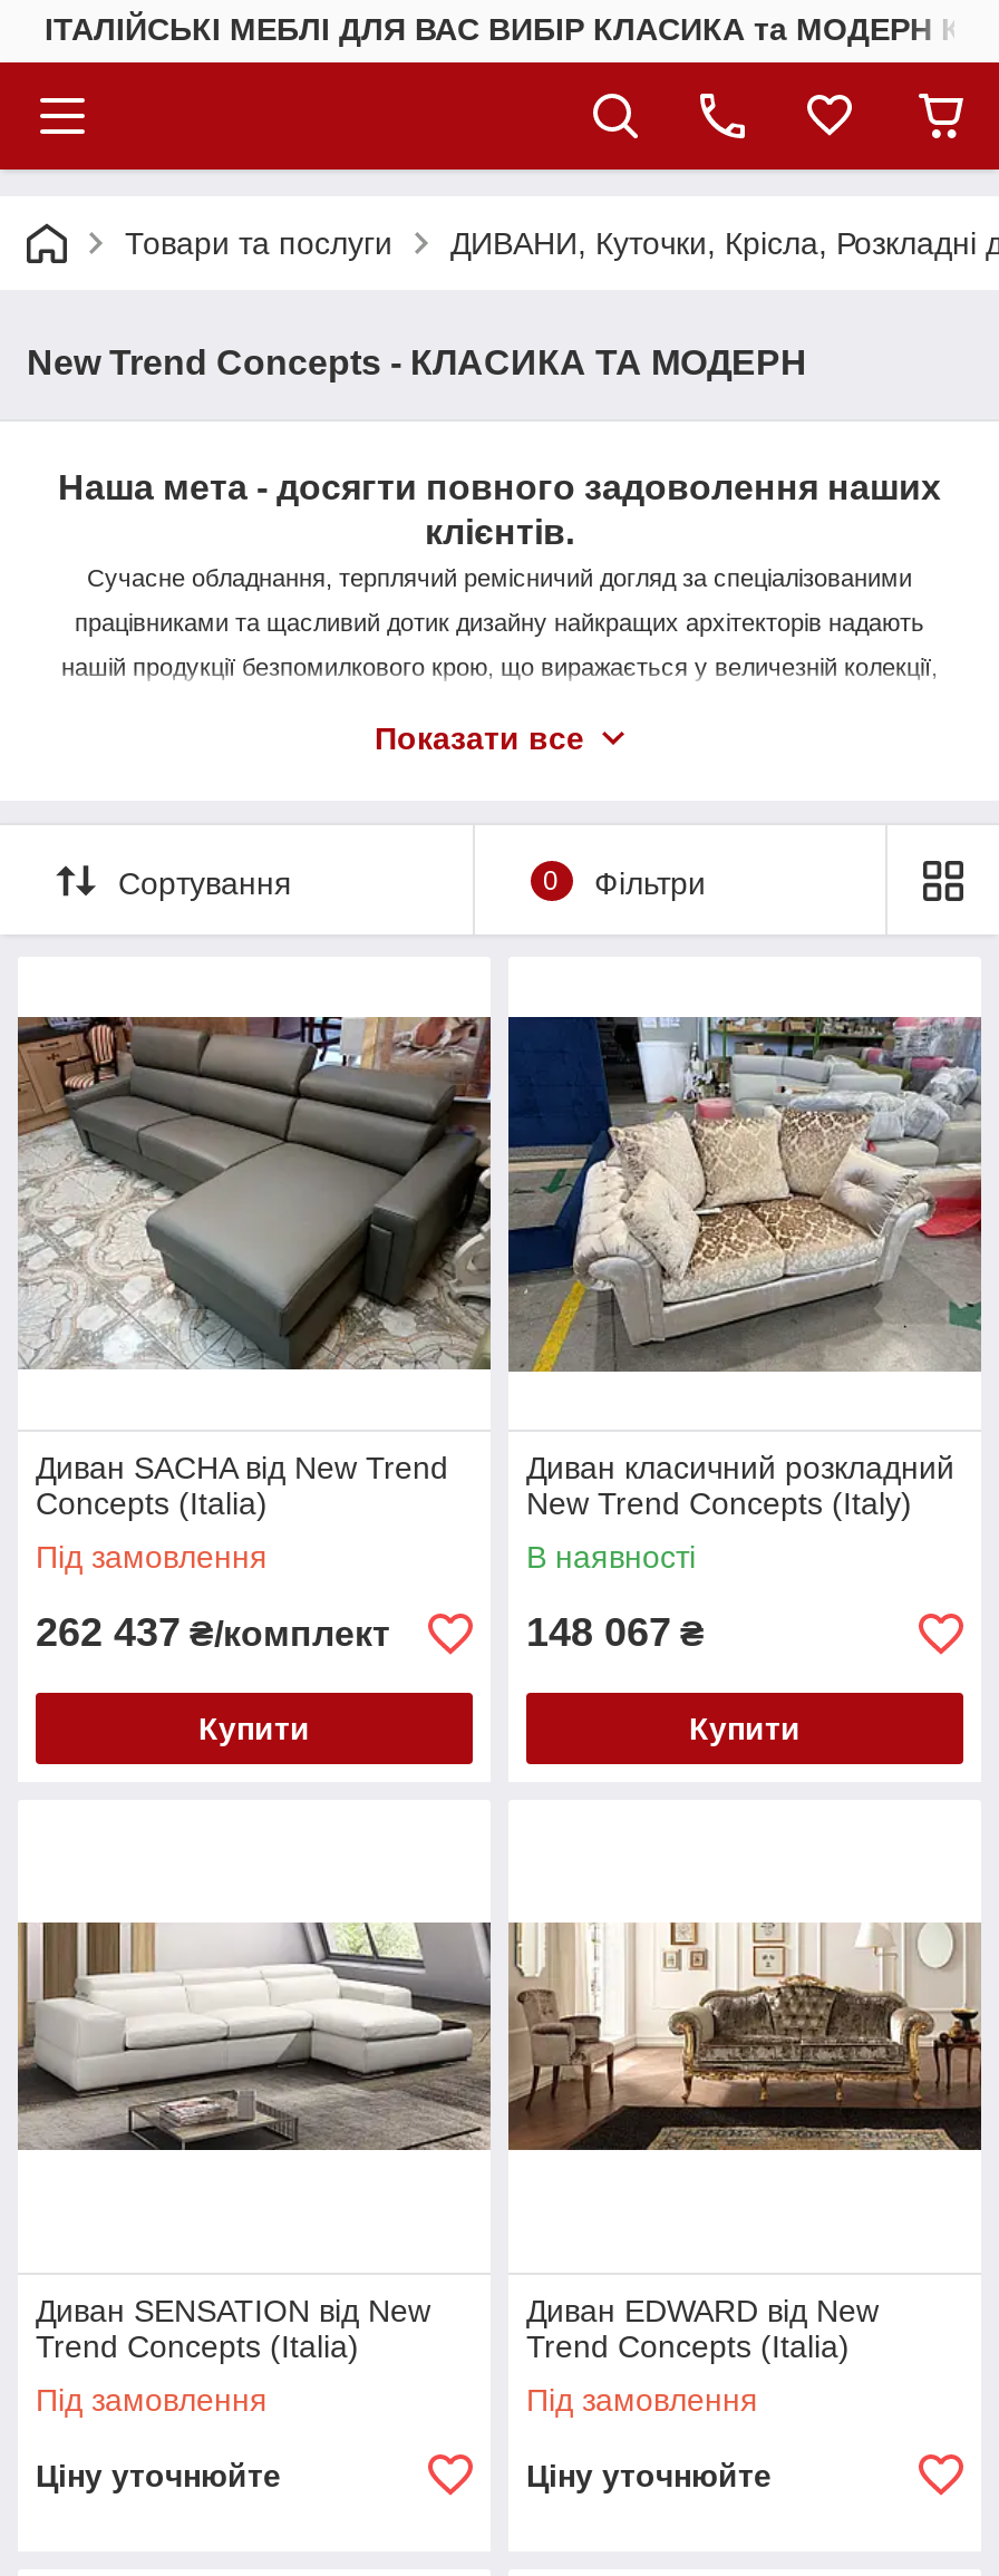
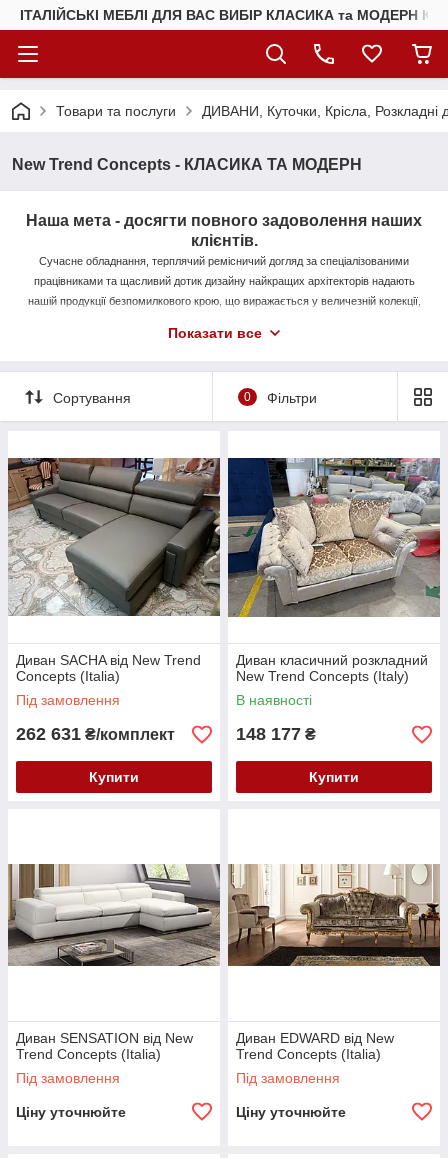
- 262 437 ₴/комплект
+ 262 631 ₴/комплект

- 148 067 ₴
+ 148 177 ₴
